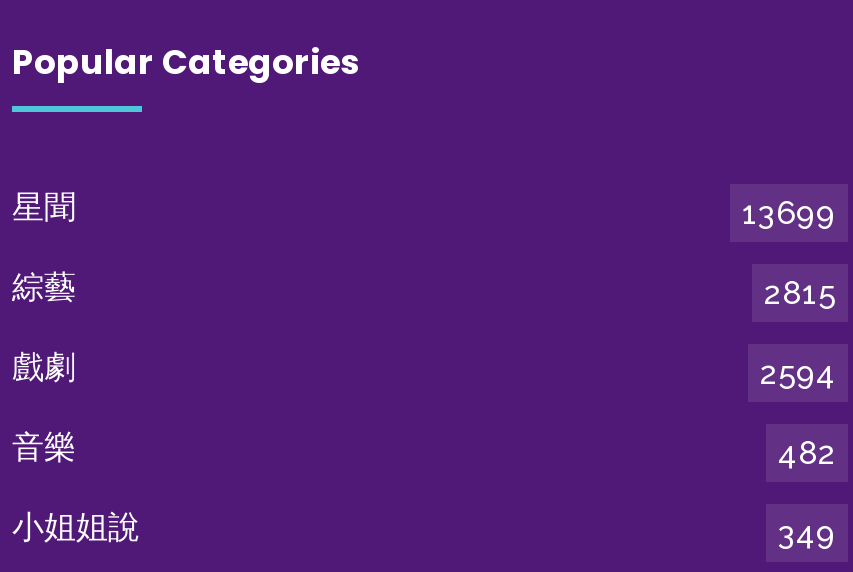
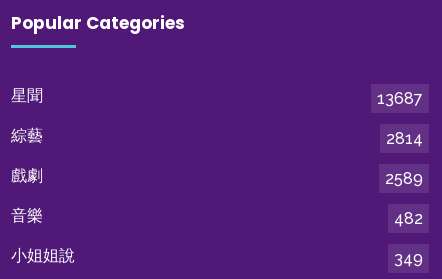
- 13699
+ 13687

- 2815
+ 2814

- 2594
+ 2589
